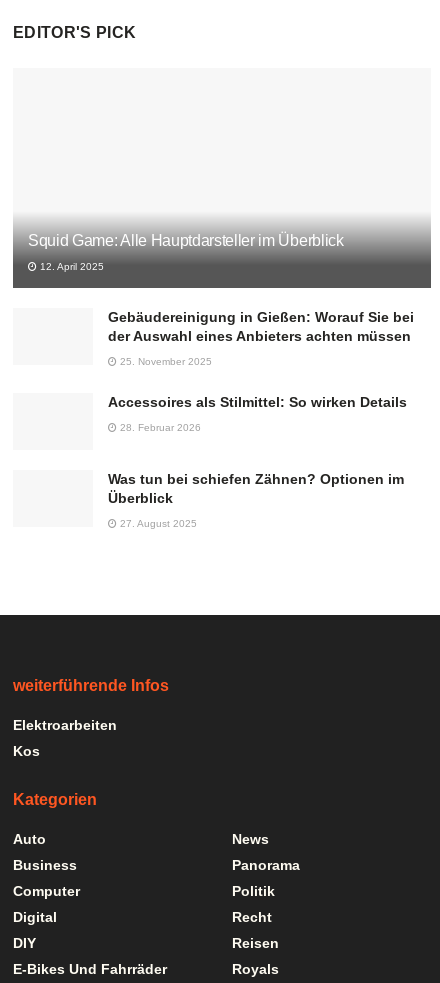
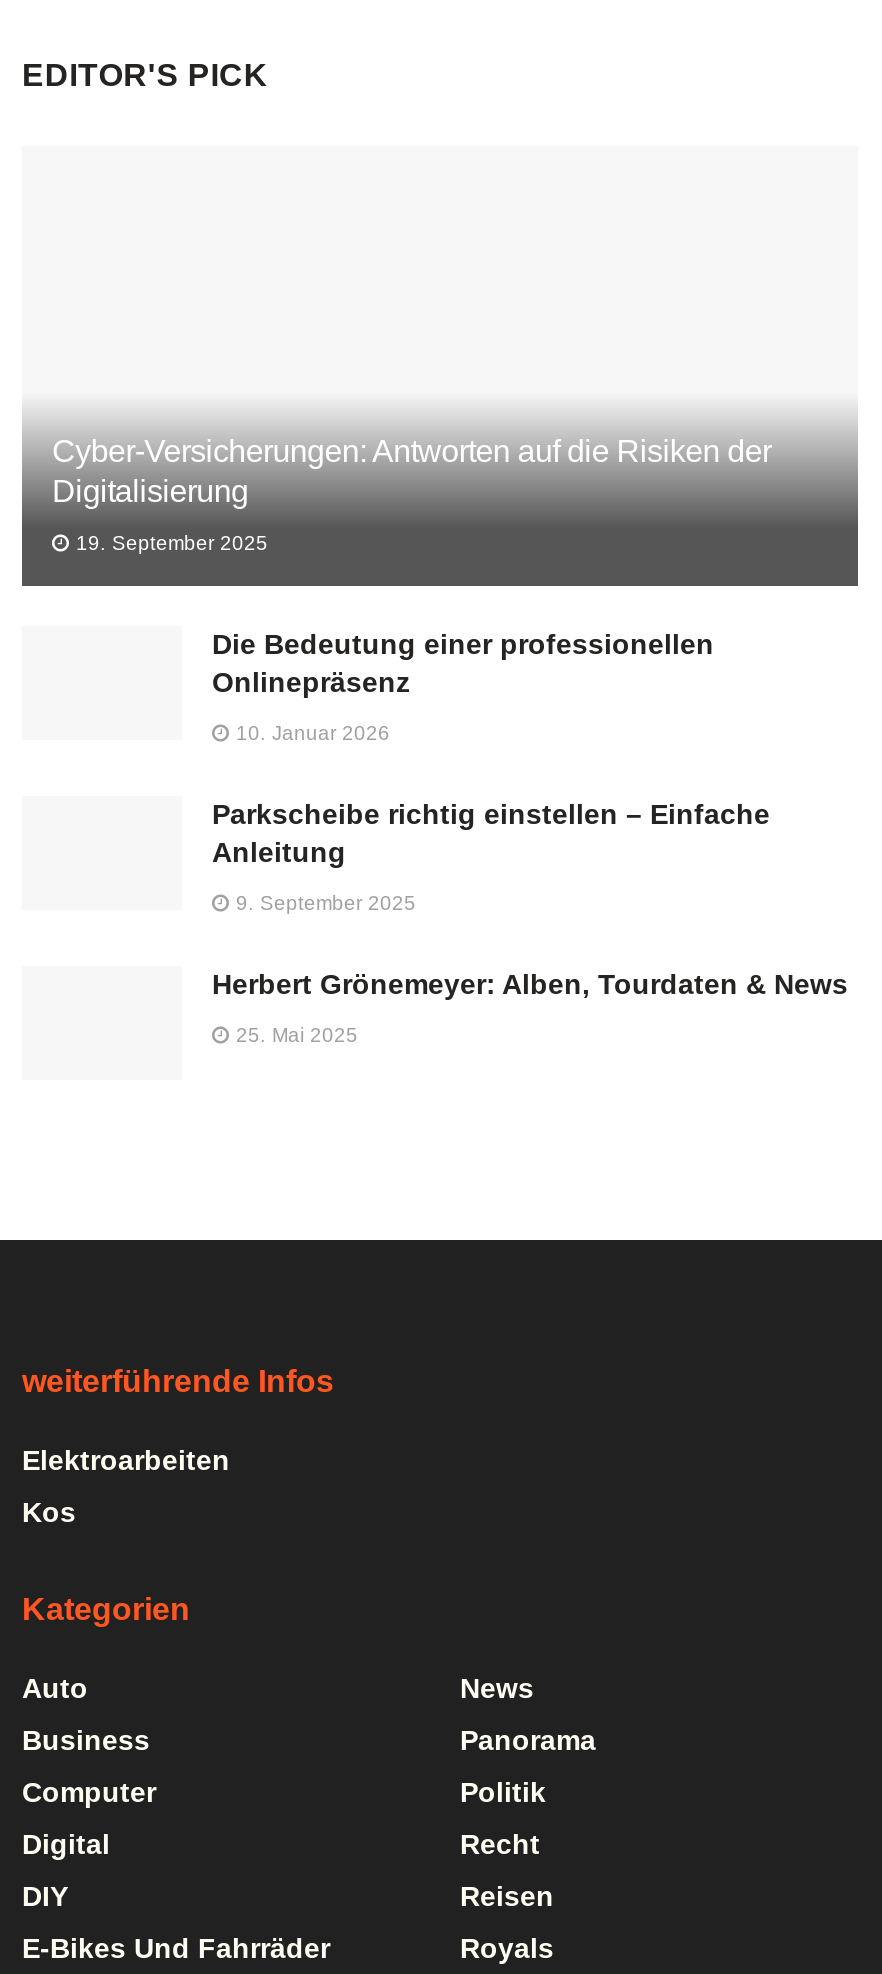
- Squid Game: Alle Hauptdarsteller im Überblick
+ Cyber-Versicherungen: Antworten auf die Risiken der
+ Digitalisierung

- 12. April 2025
+ 19. September 2025

- Gebäudereinigung in Gießen: Worauf Sie bei
- der Auswahl eines Anbieters achten müssen
+ Die Bedeutung einer professionellen
+ Onlinepräsenz

- 25. November 2025
+ 10. Januar 2026

- Accessoires als Stilmittel: So wirken Details
+ Parkscheibe richtig einstellen – Einfache
+ Anleitung

- 28. Februar 2026
+ 9. September 2025

- Was tun bei schiefen Zähnen? Optionen im
- Überblick
+ Herbert Grönemeyer: Alben, Tourdaten & News

- 27. August 2025
+ 25. Mai 2025
